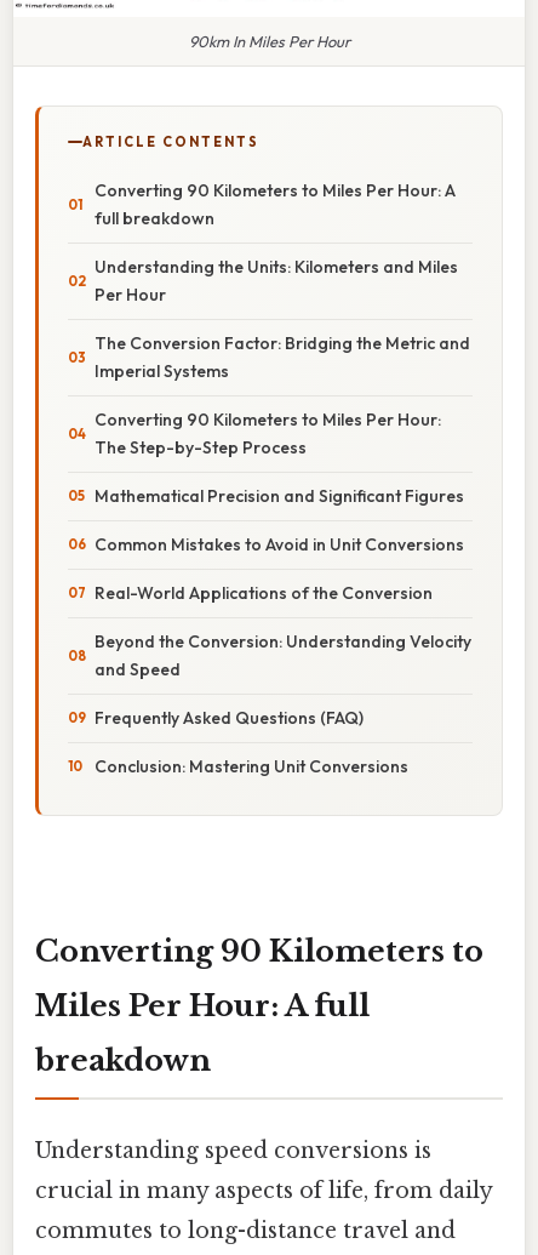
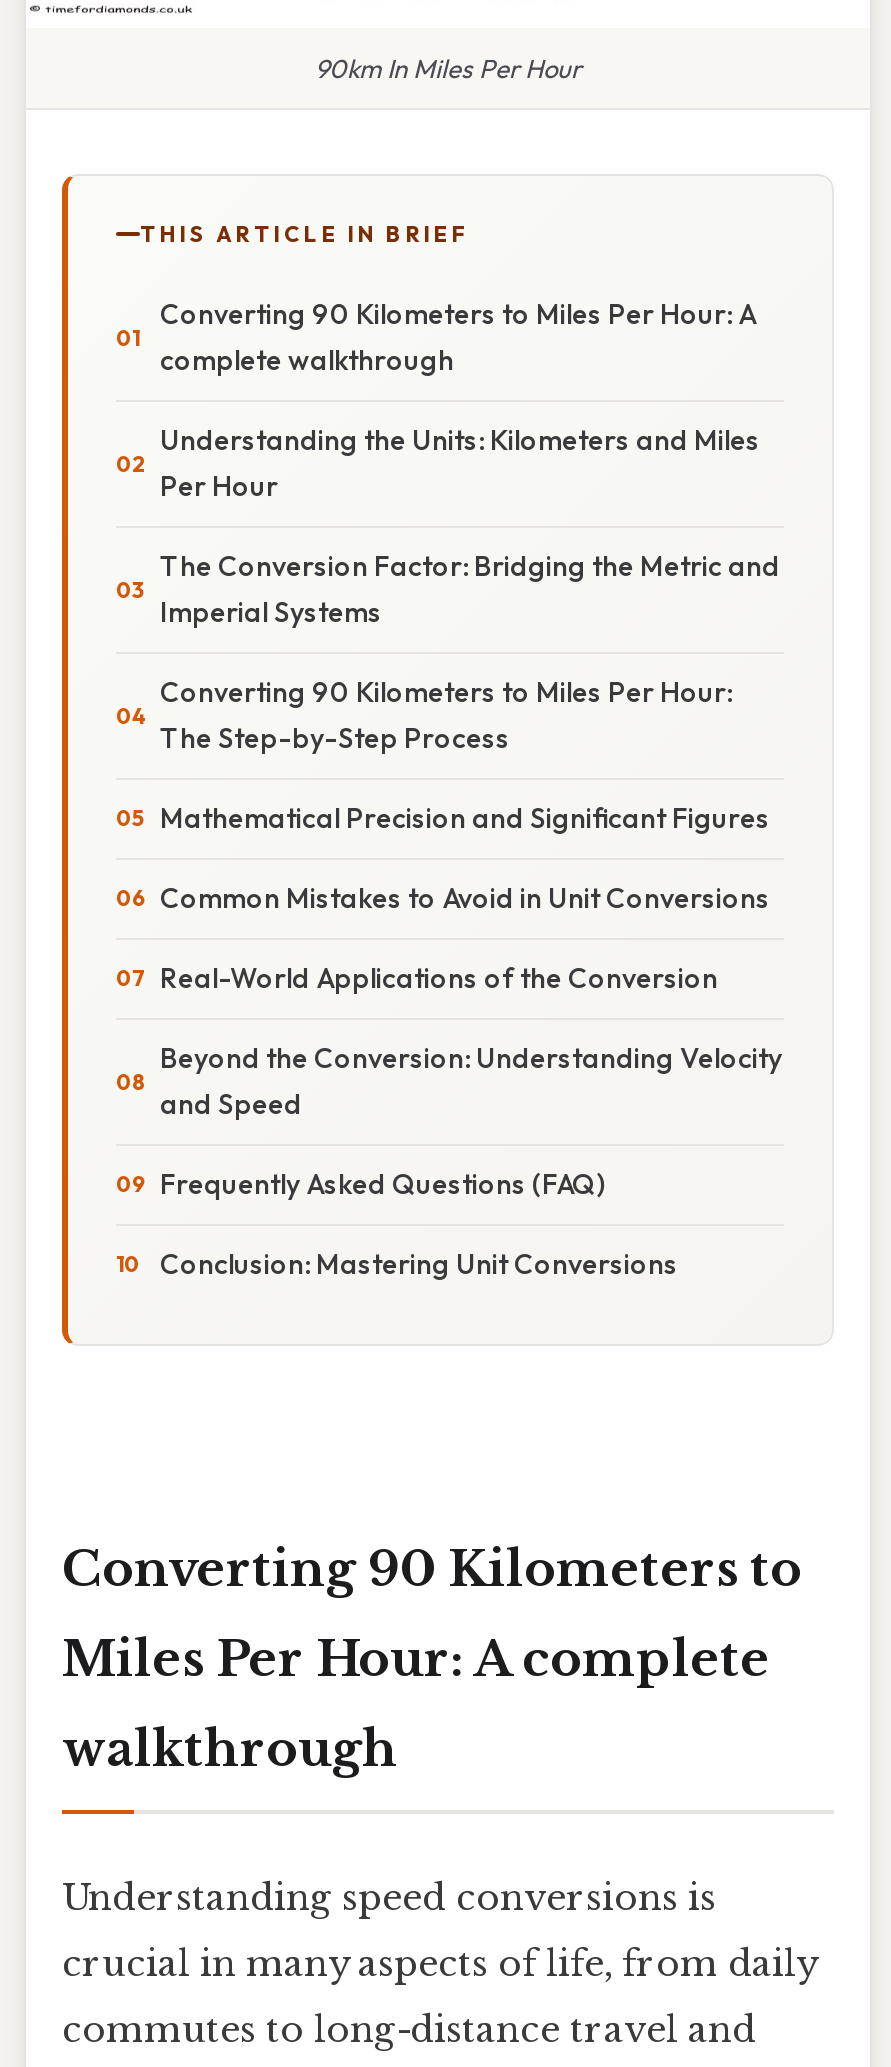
- ARTICLE CONTENTS
+ THIS ARTICLE IN BRIEF

- full breakdown
+ complete walkthrough

- Miles Per Hour: A full
+ Miles Per Hour: A complete

- breakdown
+ walkthrough
